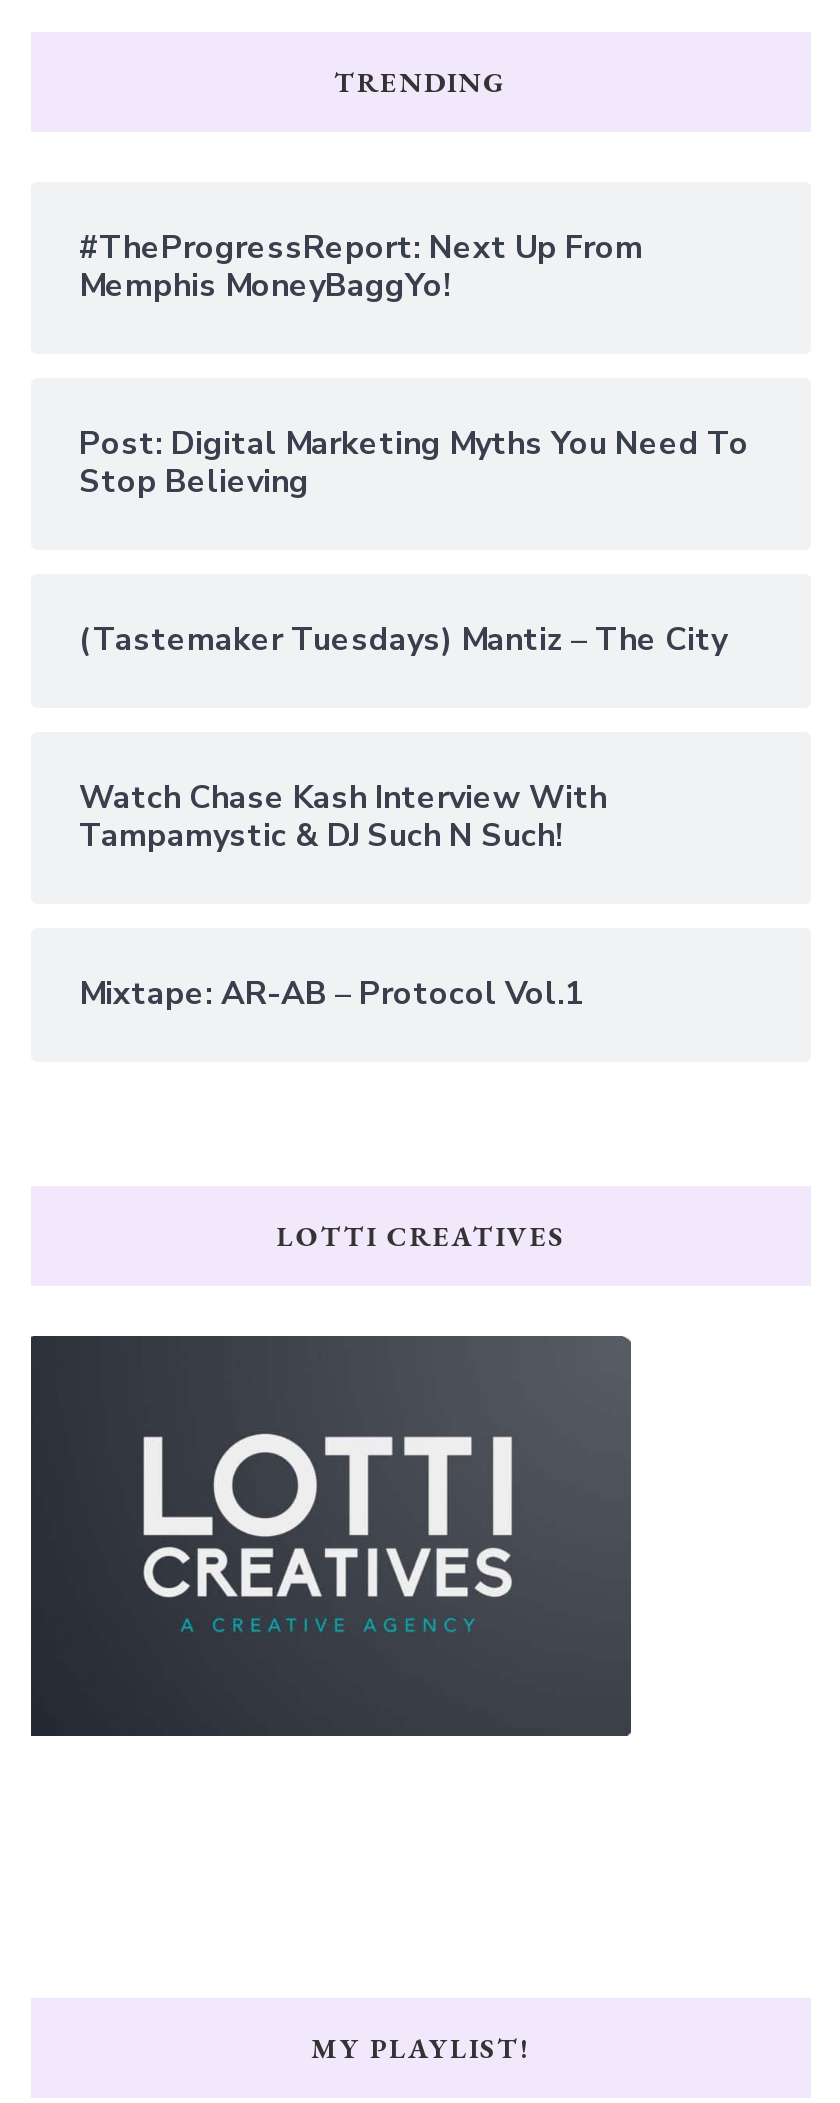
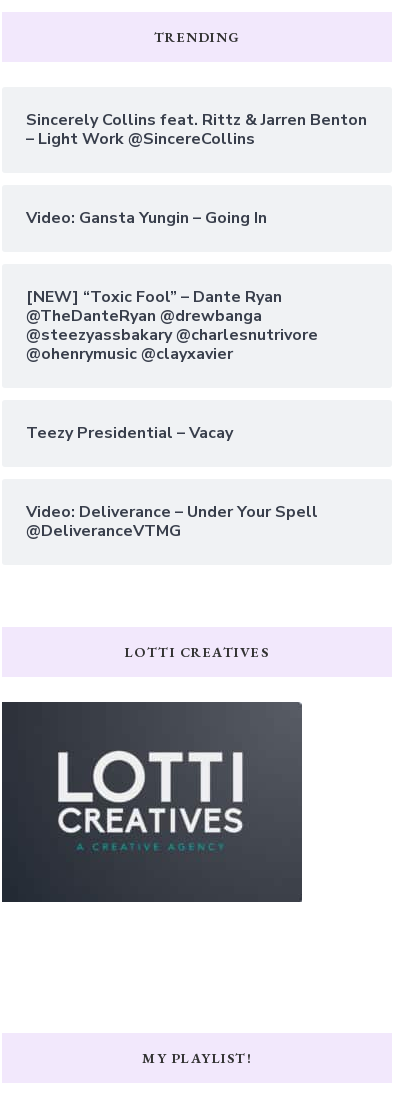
- #TheProgressReport: Next Up From
- Memphis MoneyBaggYo!
+ Sincerely Collins feat. Rittz & Jarren Benton
+ – Light Work @SincereCollins

- Post: Digital Marketing Myths You Need To
- Stop Believing
+ Video: Gansta Yungin – Going In

- (Tastemaker Tuesdays) Mantiz – The City
+ [NEW] “Toxic Fool” – Dante Ryan
+ @TheDanteRyan @drewbanga
+ @steezyassbakary @charlesnutrivore
+ @ohenrymusic @clayxavier

- Watch Chase Kash Interview With
- Tampamystic & DJ Such N Such!
+ Teezy Presidential – Vacay

- Mixtape: AR-AB – Protocol Vol.1
+ Video: Deliverance – Under Your Spell
+ @DeliveranceVTMG
